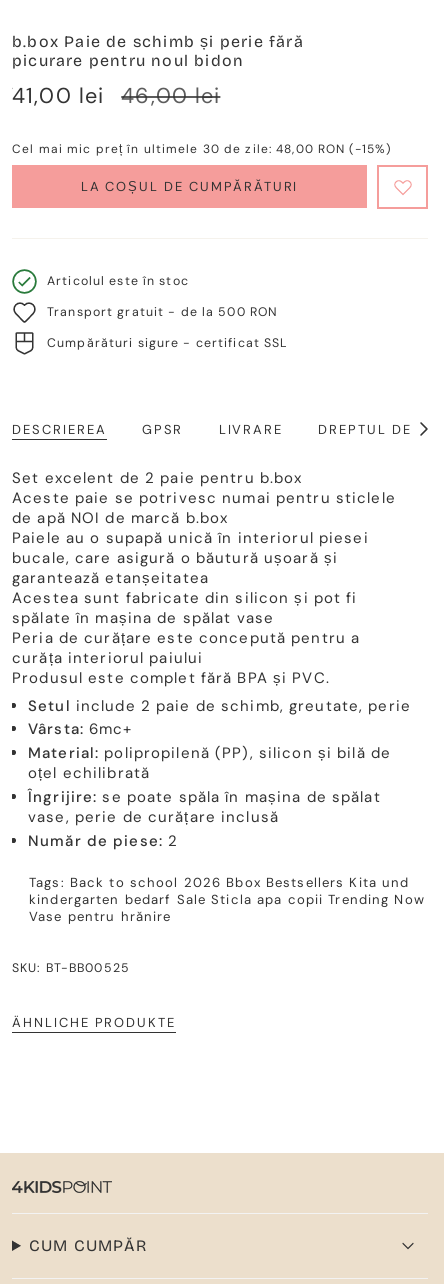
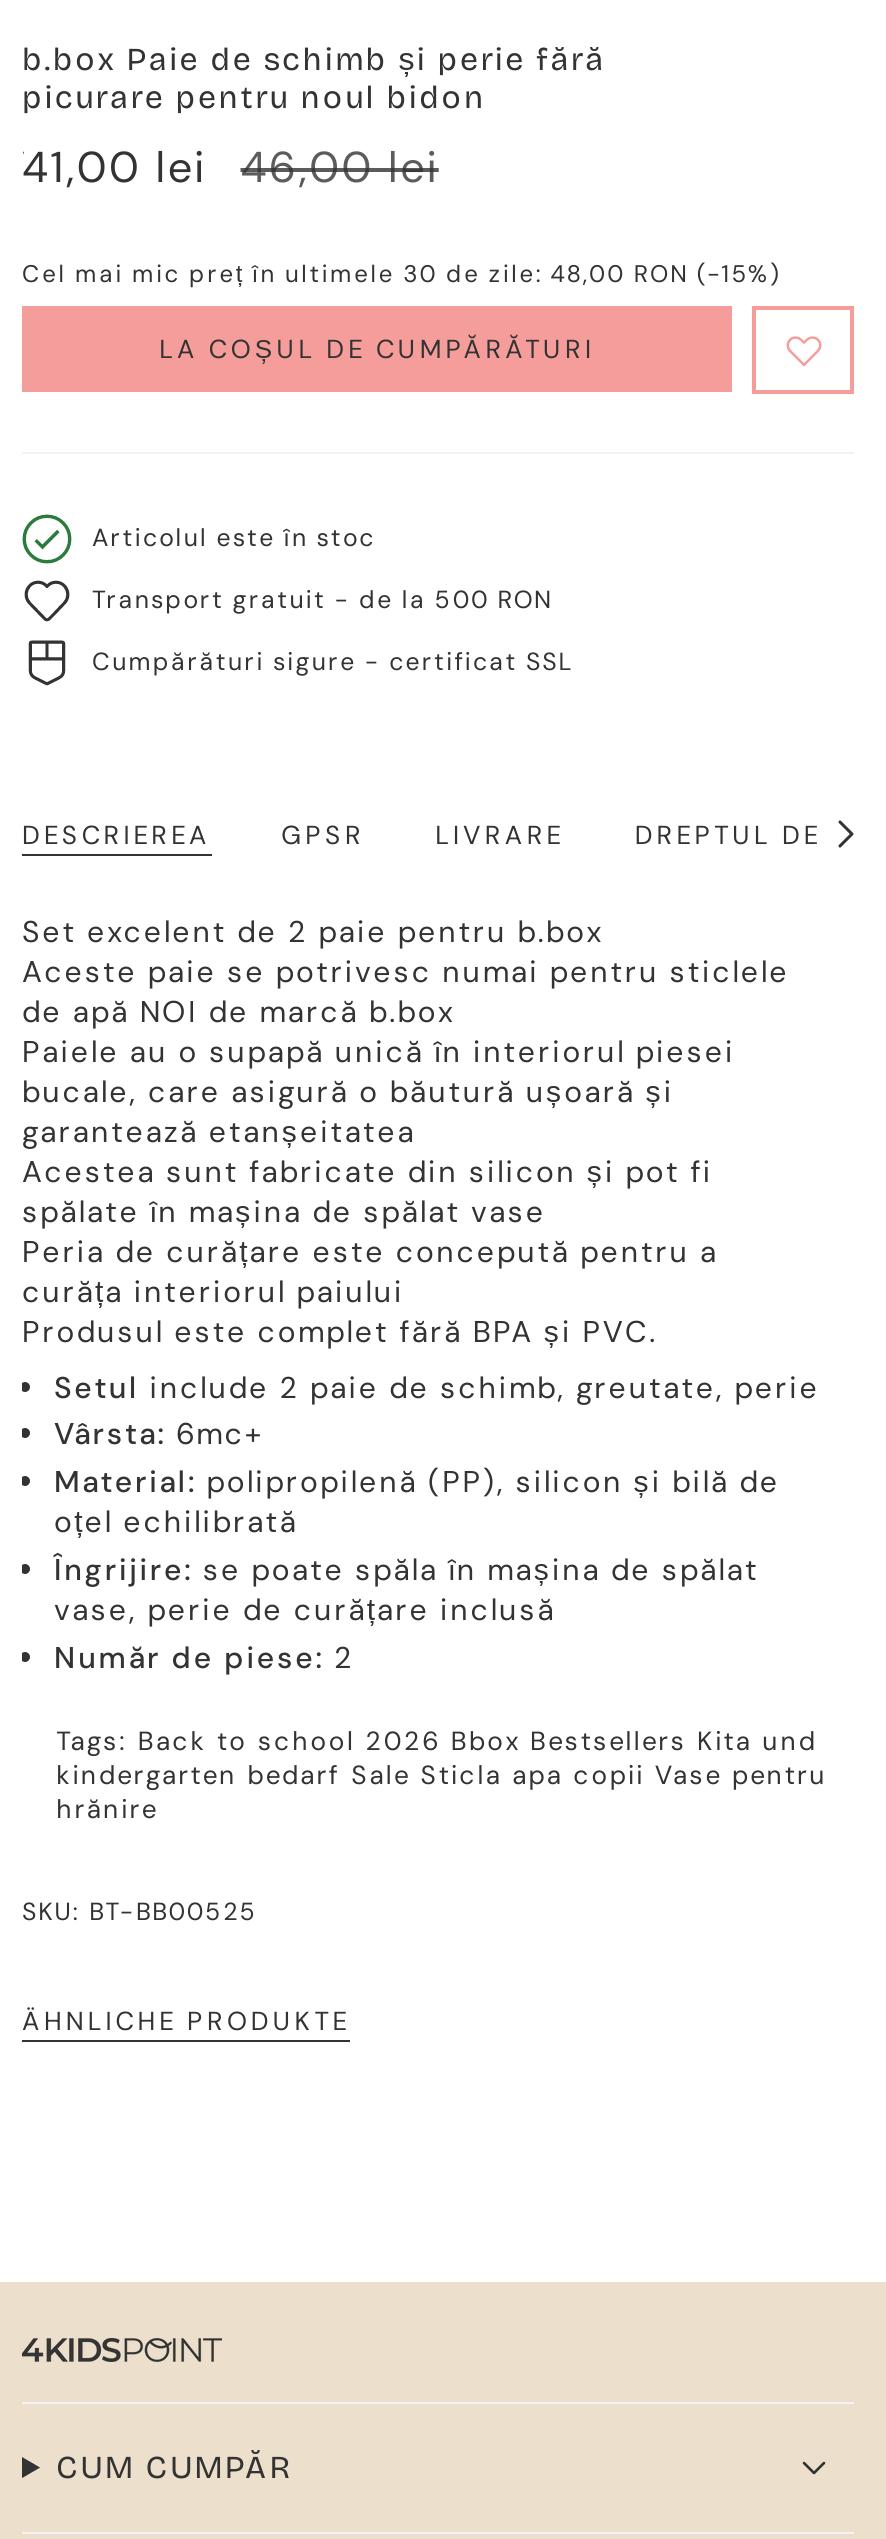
- kindergarten bedarf Sale Sticla apa copii Trending Now
- Vase pentru hrănire
+ kindergarten bedarf Sale Sticla apa copii Vase pentru
+ hrănire
